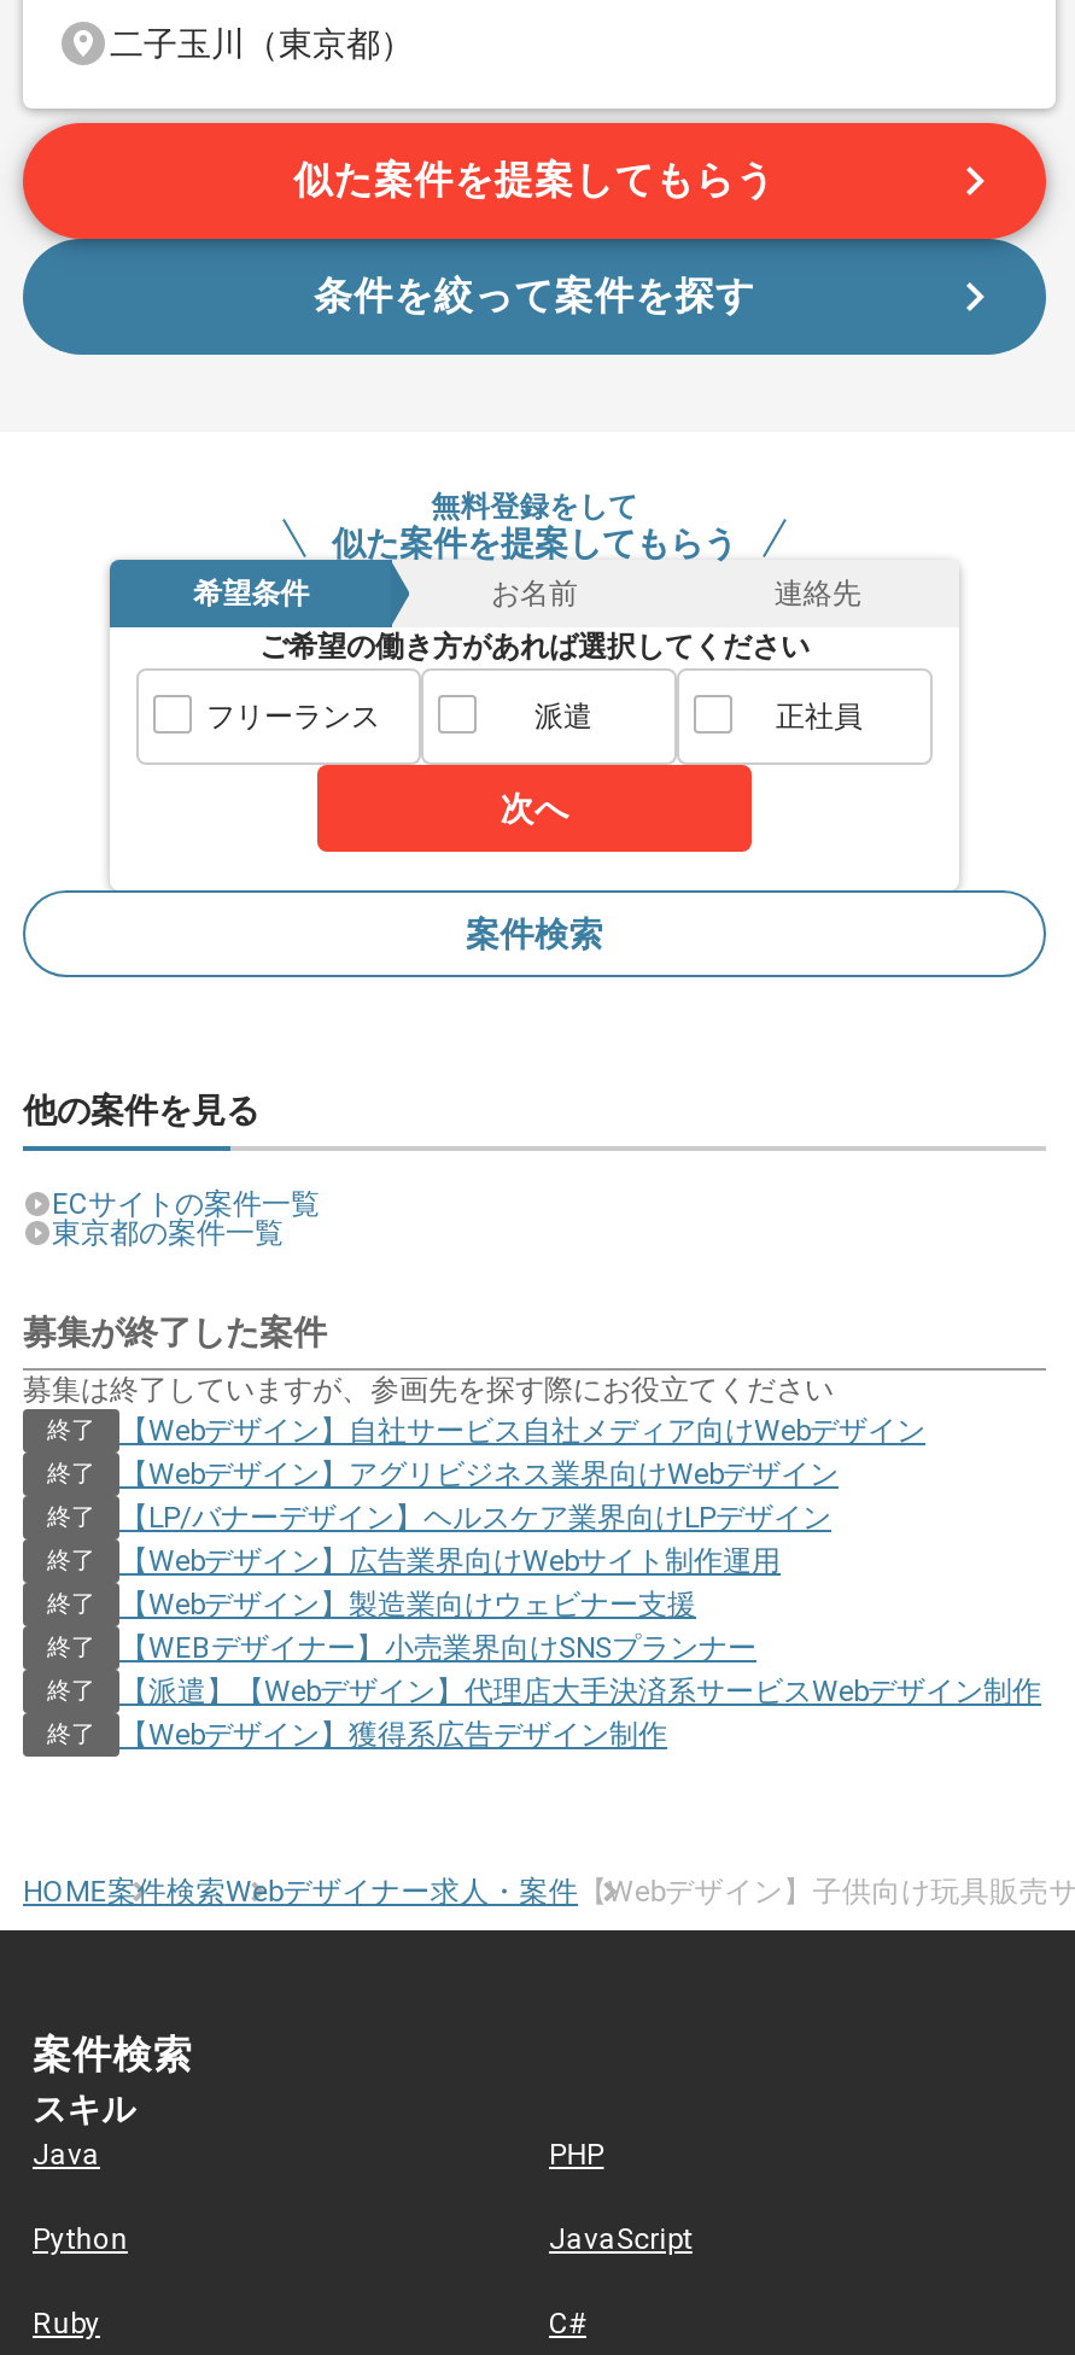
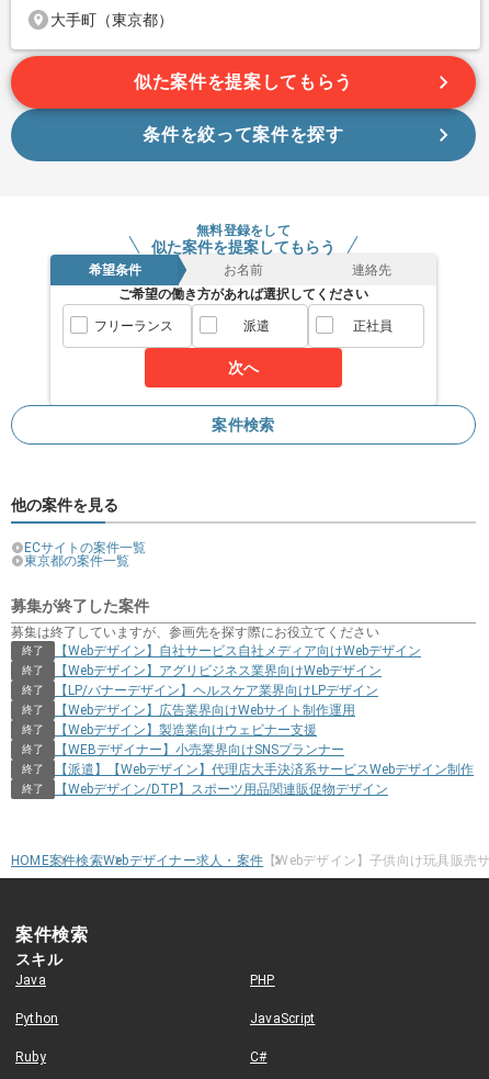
- 二子玉川（東京都）
+ 大手町（東京都）

- 【Webデザイン】獲得系広告デザイン制作
+ 【Webデザイン/DTP】スポーツ用品関連販促物デザイン
